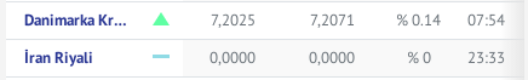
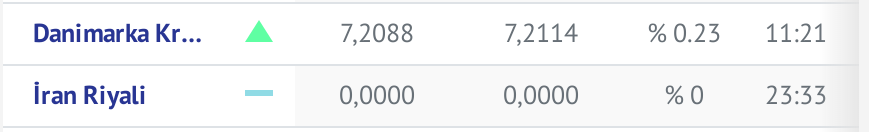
- 7,2025
+ 7,2088

- 7,2071
+ 7,2114

- % 0.14
+ % 0.23

- 07:54
+ 11:21
